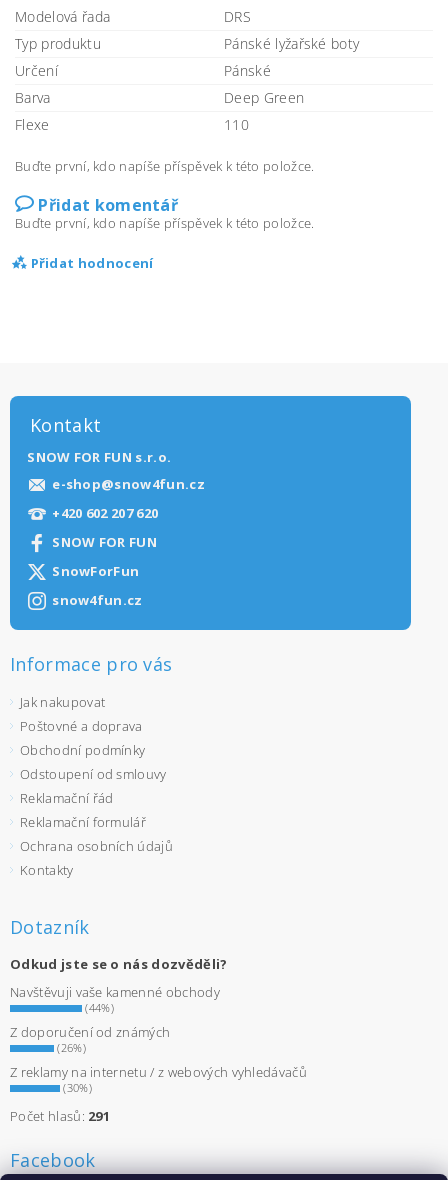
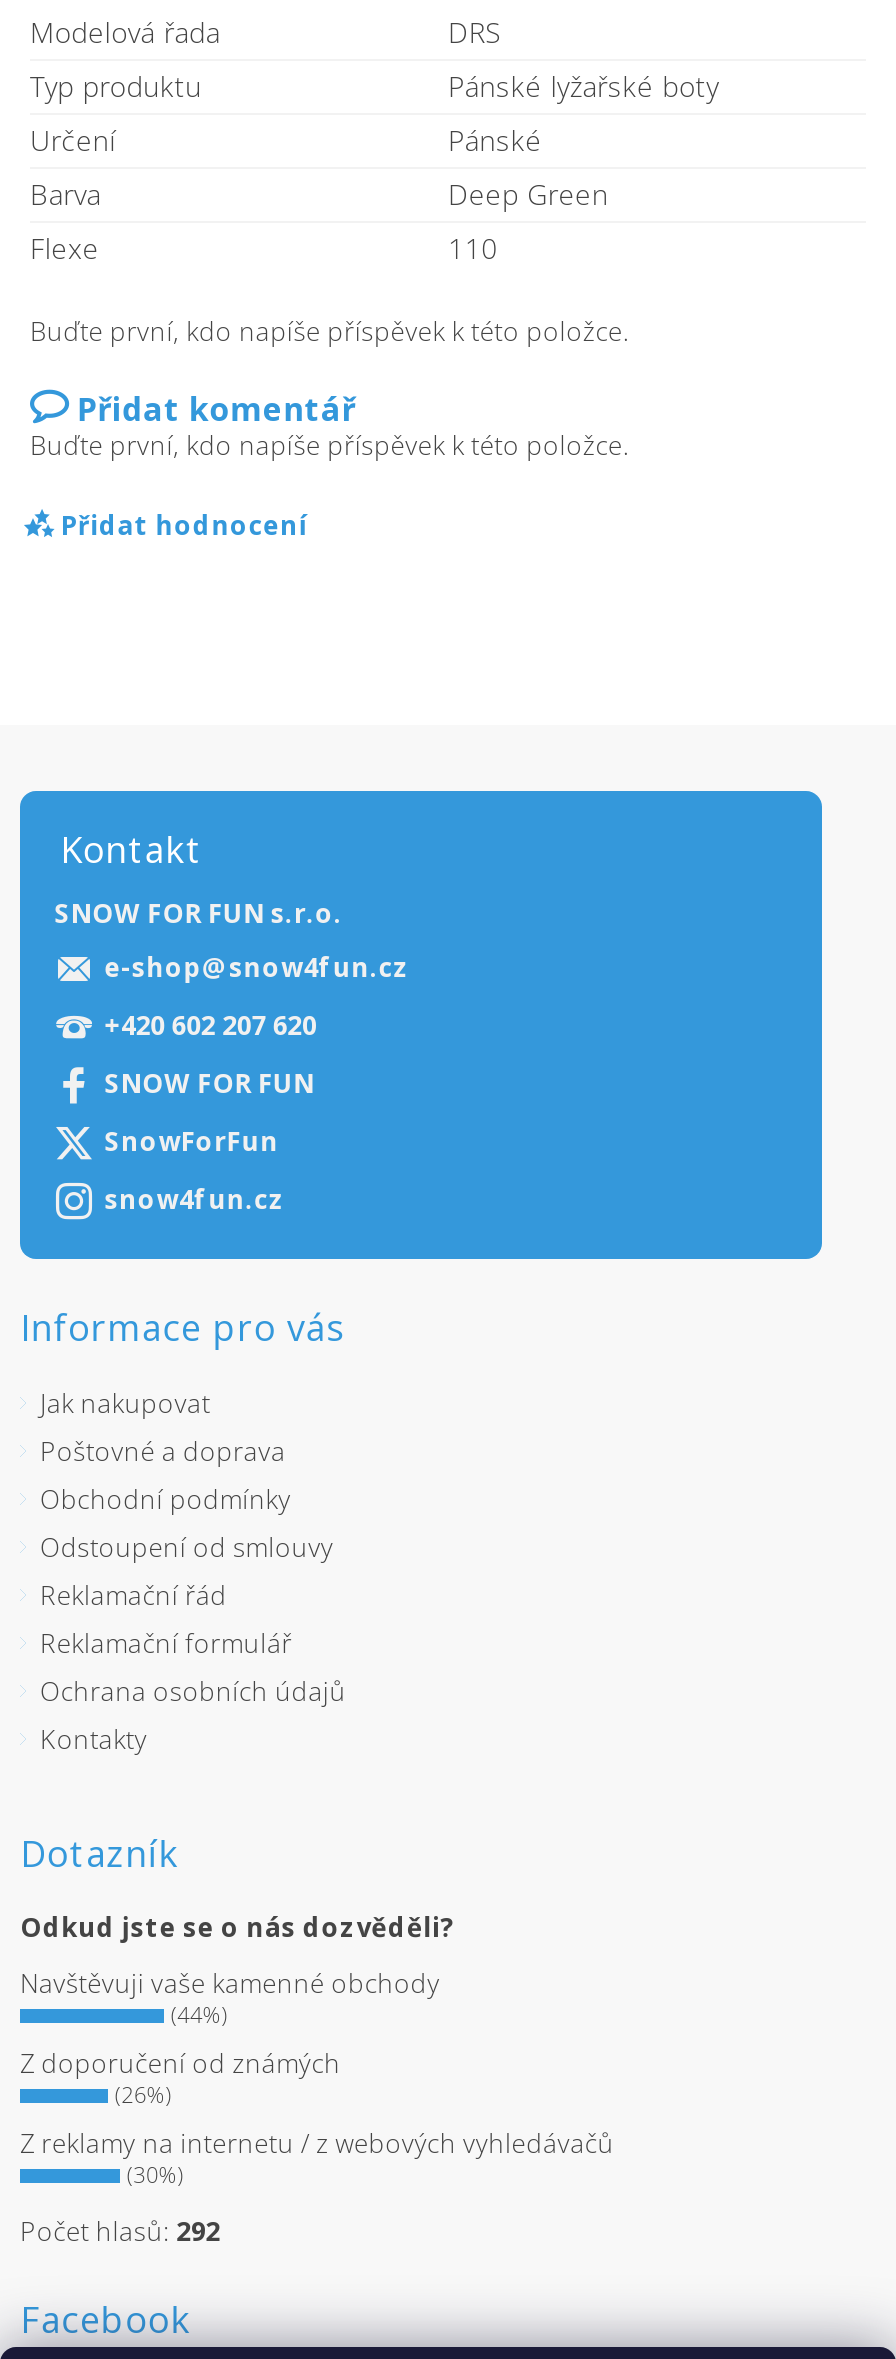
- Počet hlasů: 291
+ Počet hlasů: 292
